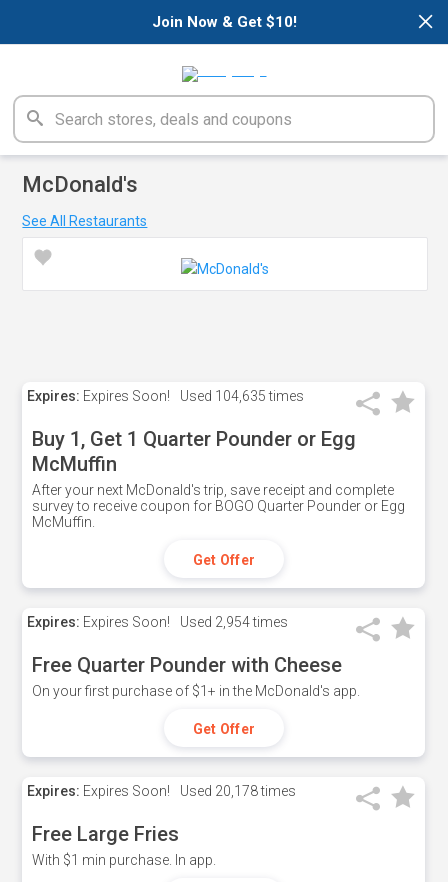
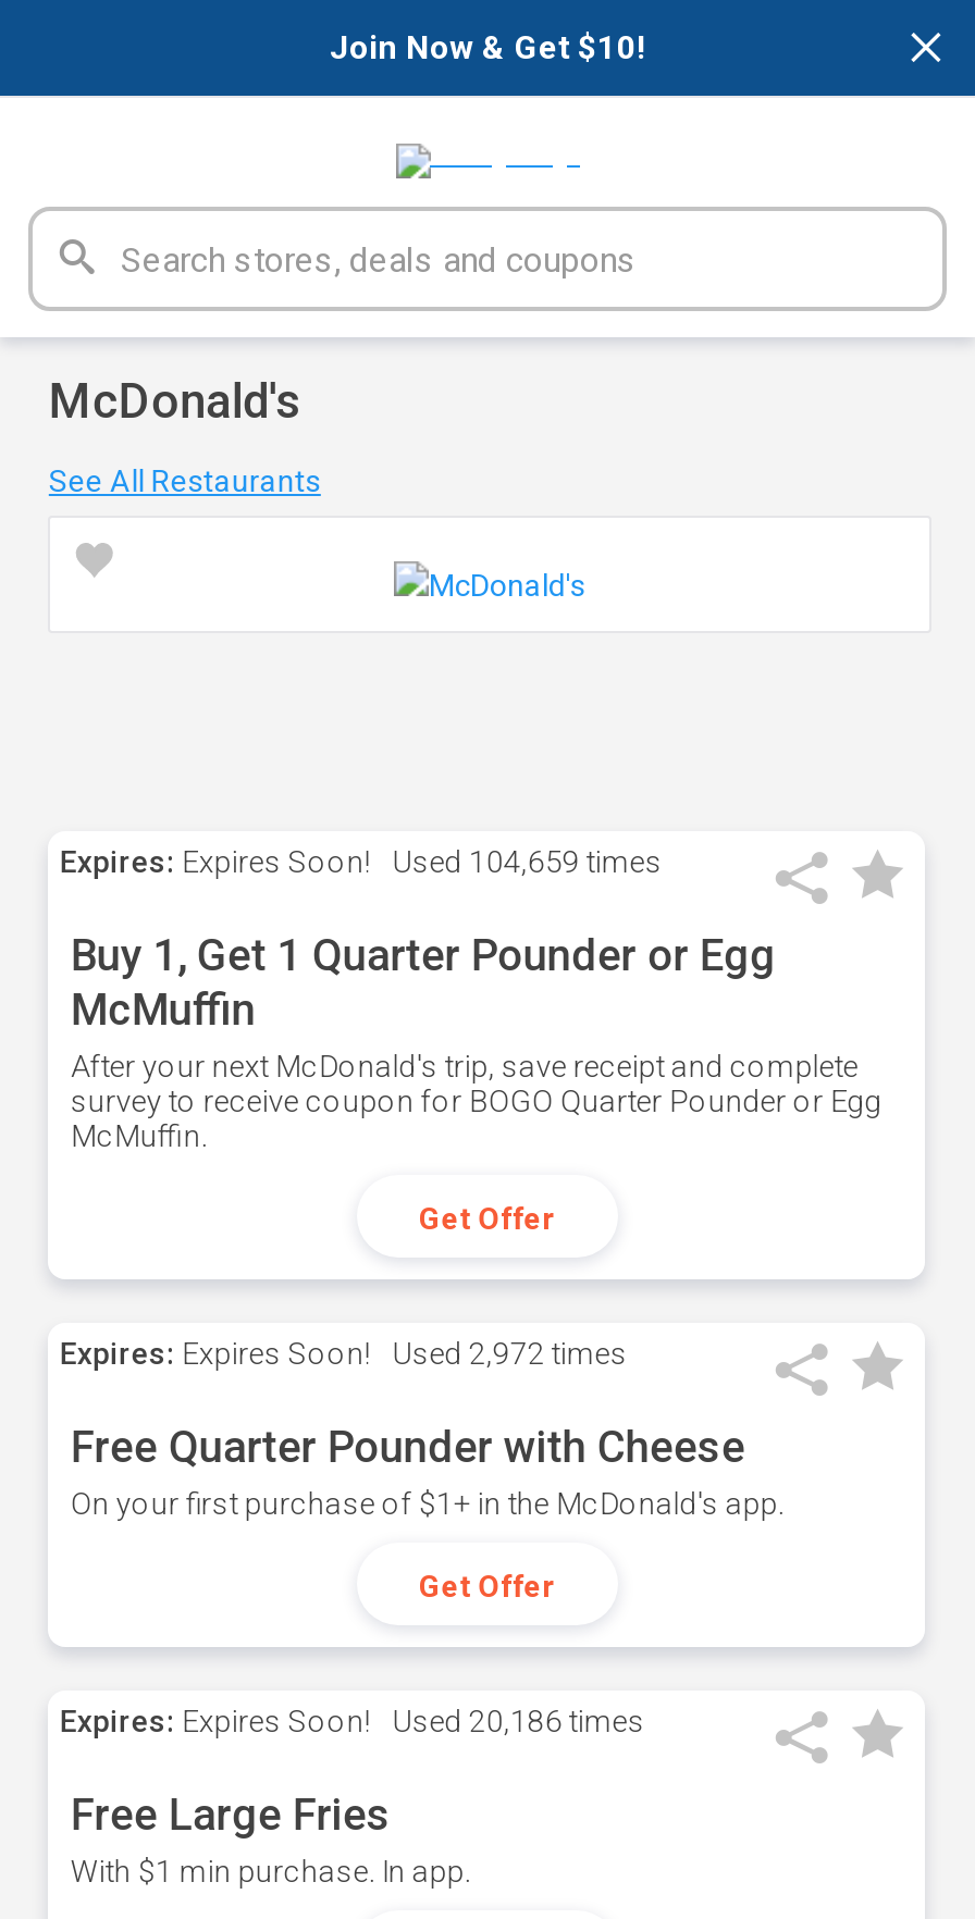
- Expires: Expires Soon! Used 104,635 times
+ Expires: Expires Soon! Used 104,659 times

- Expires: Expires Soon! Used 2,954 times
+ Expires: Expires Soon! Used 2,972 times

- Expires: Expires Soon! Used 20,178 times
+ Expires: Expires Soon! Used 20,186 times
